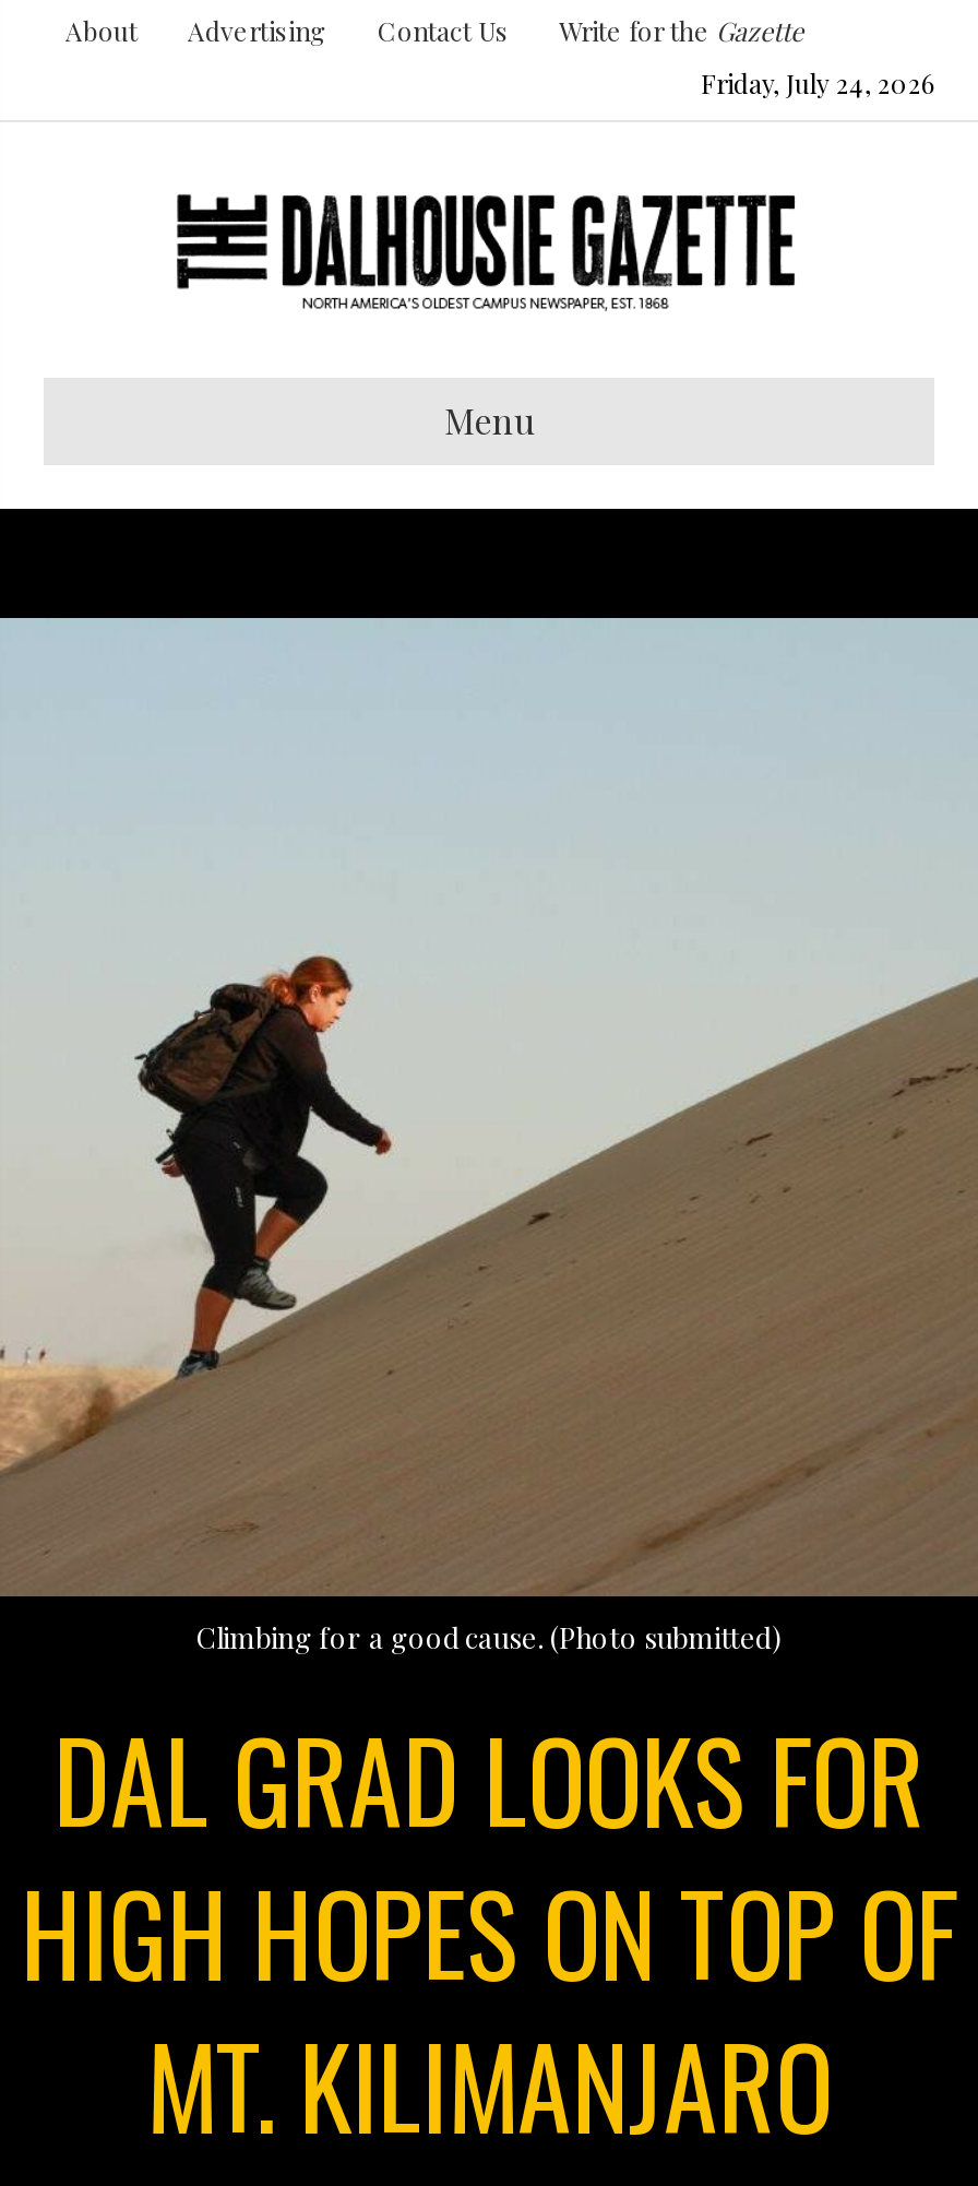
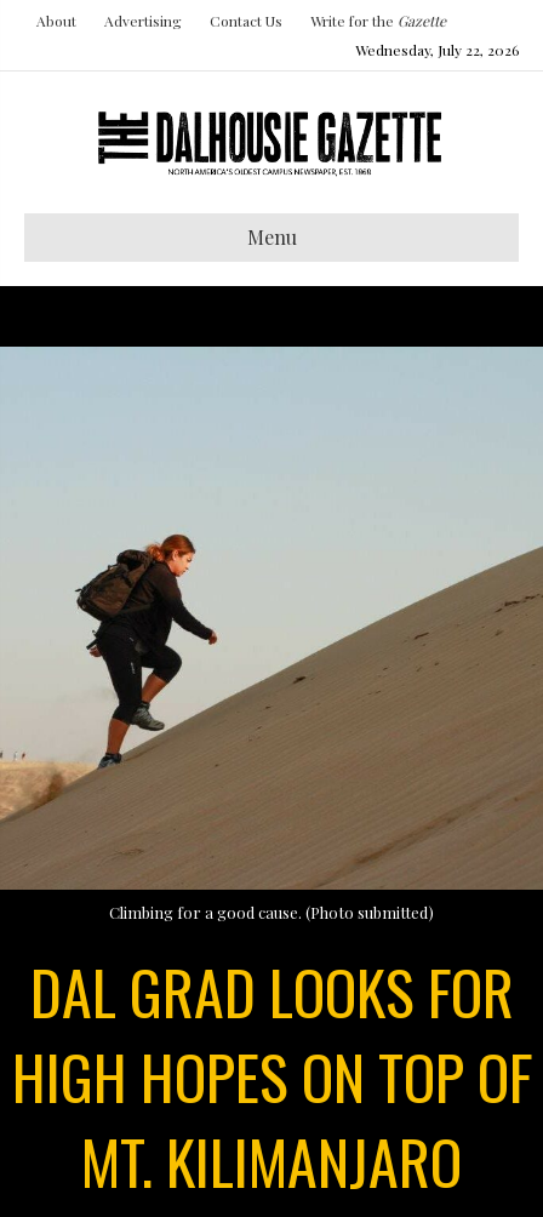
- Friday, July 24, 2026
+ Wednesday, July 22, 2026
